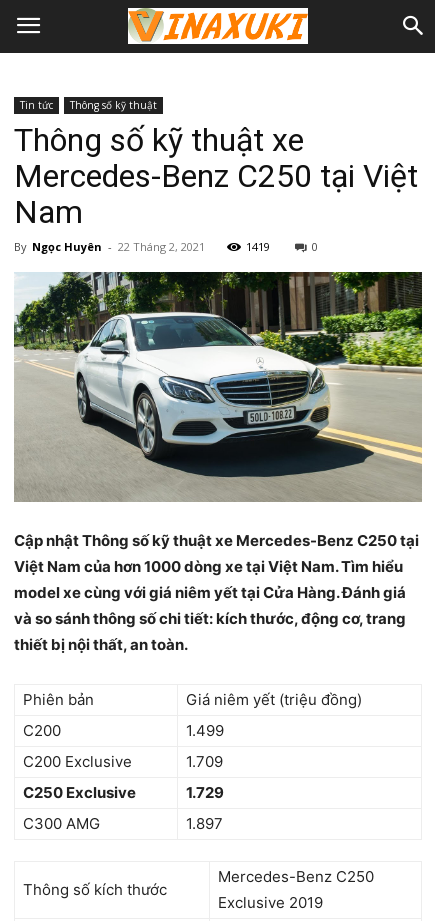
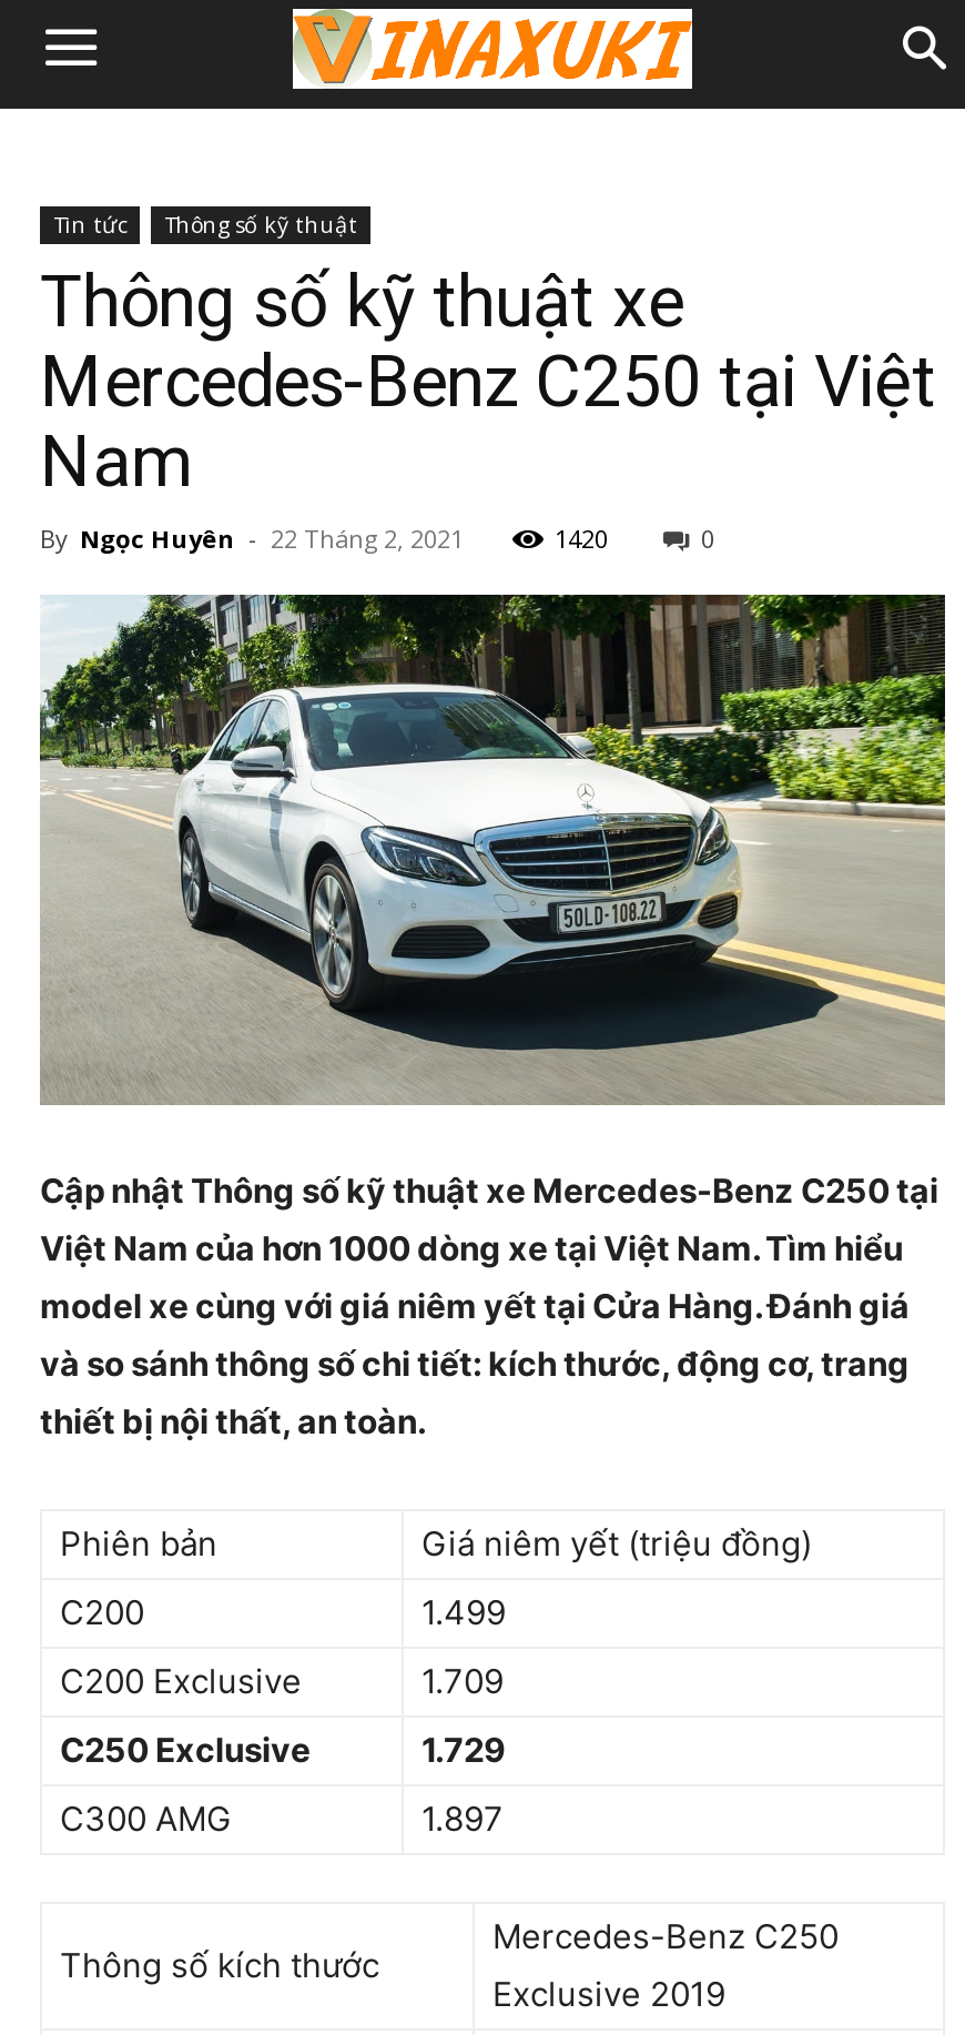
- 1419
+ 1420
